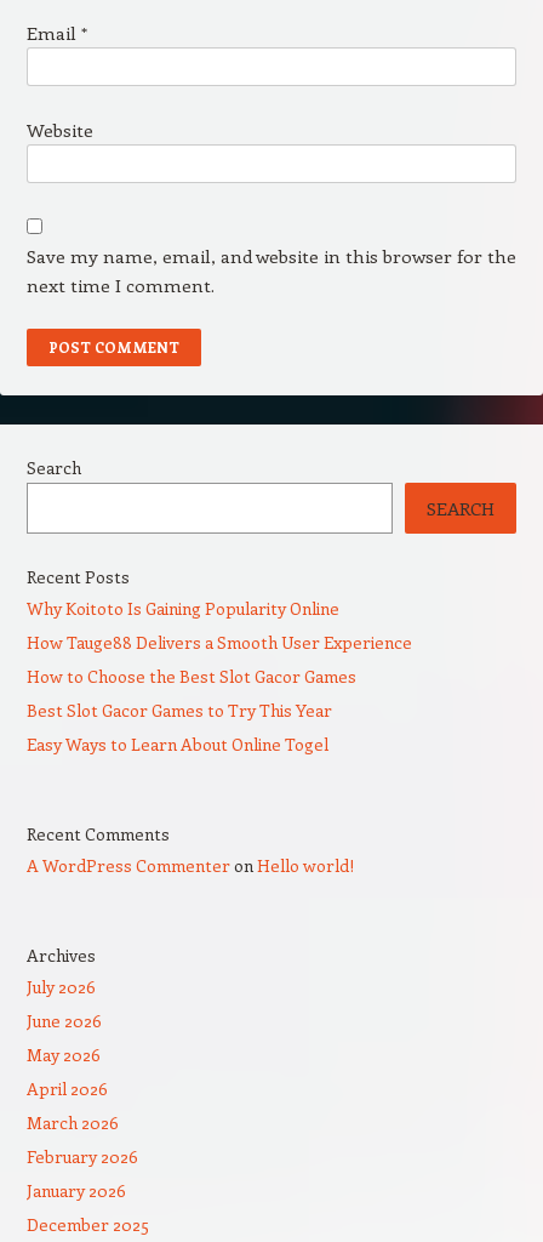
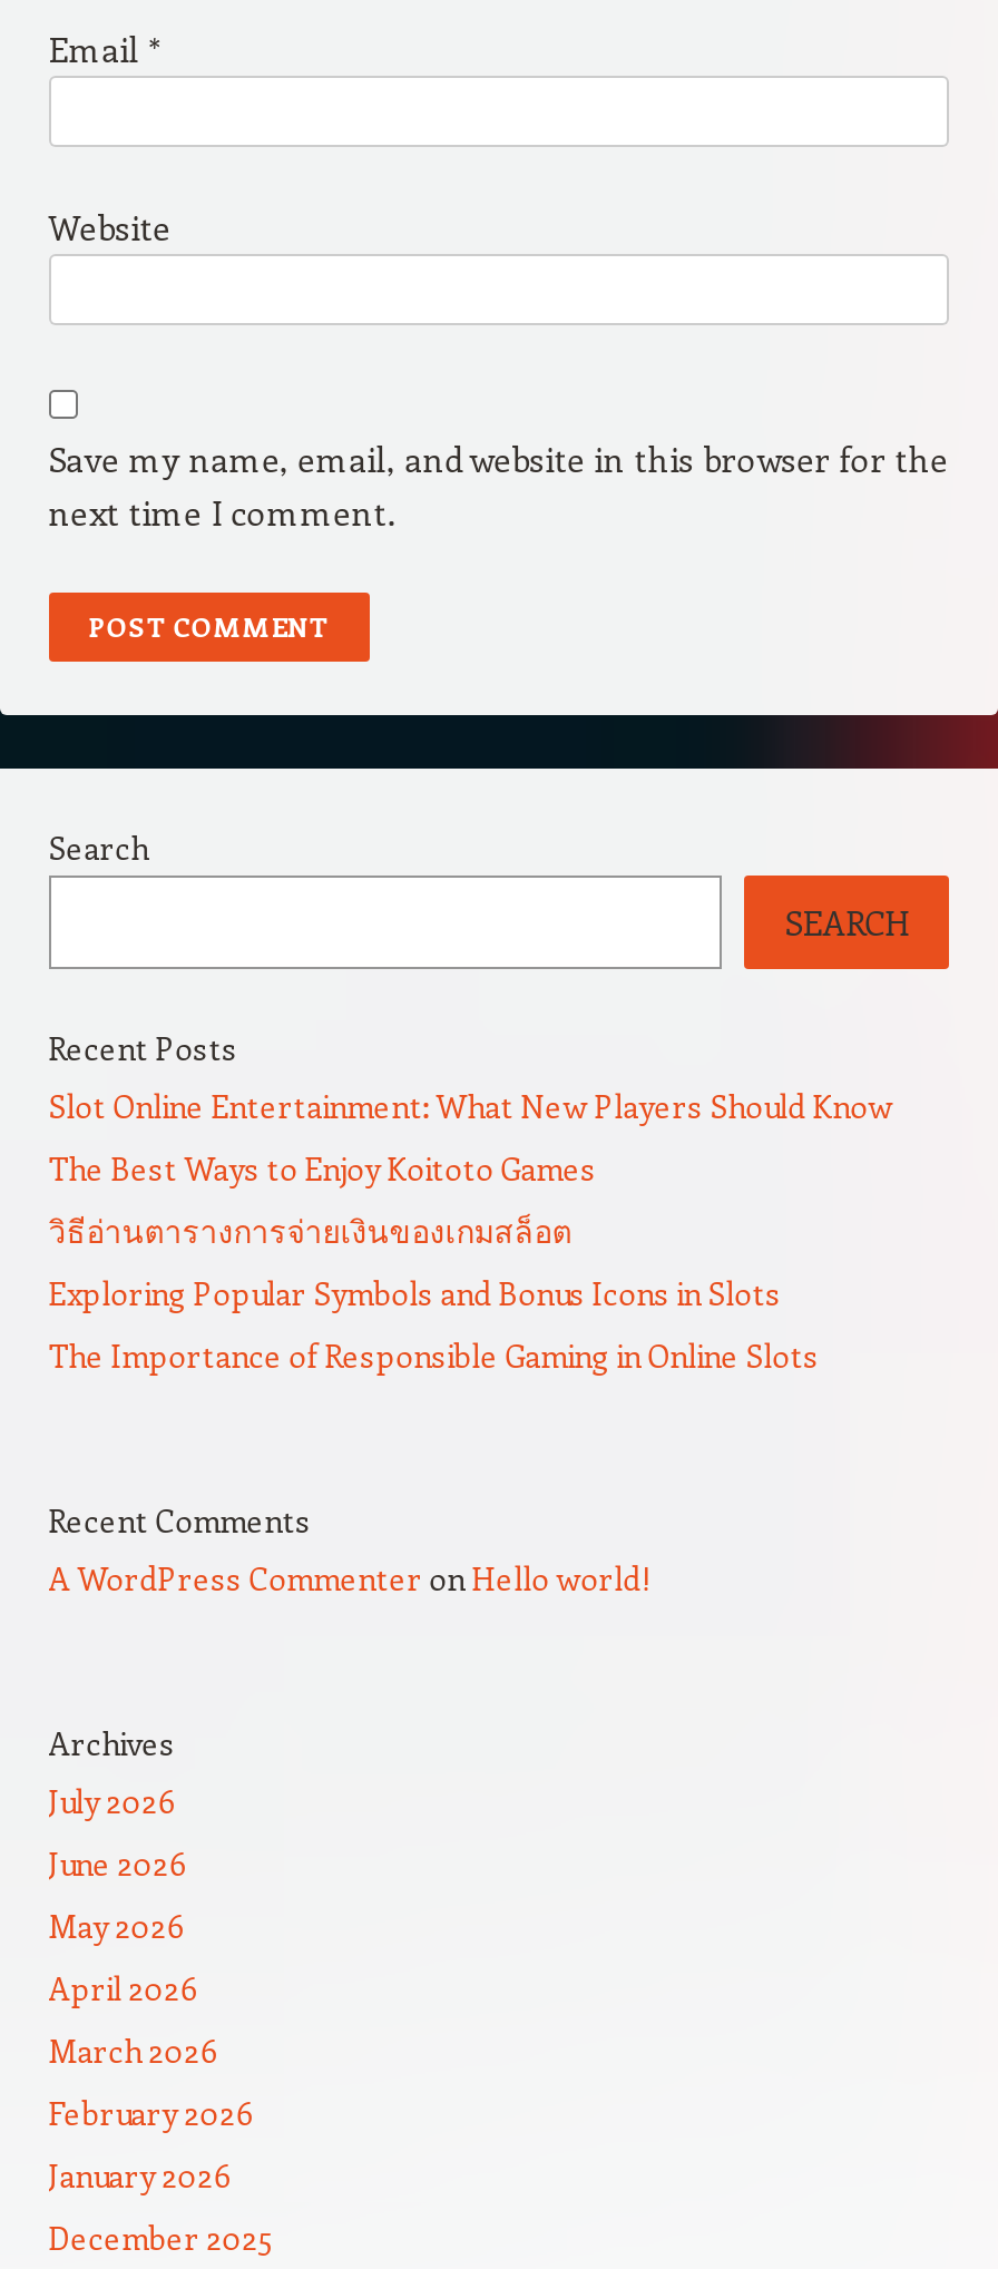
- Why Koitoto Is Gaining Popularity Online
+ Slot Online Entertainment: What New Players Should Know

- How Tauge88 Delivers a Smooth User Experience
+ The Best Ways to Enjoy Koitoto Games

- How to Choose the Best Slot Gacor Games
+ วิธีอ่านตารางการจ่ายเงินของเกมสล็อต

- Best Slot Gacor Games to Try This Year
+ Exploring Popular Symbols and Bonus Icons in Slots

- Easy Ways to Learn About Online Togel
+ The Importance of Responsible Gaming in Online Slots
